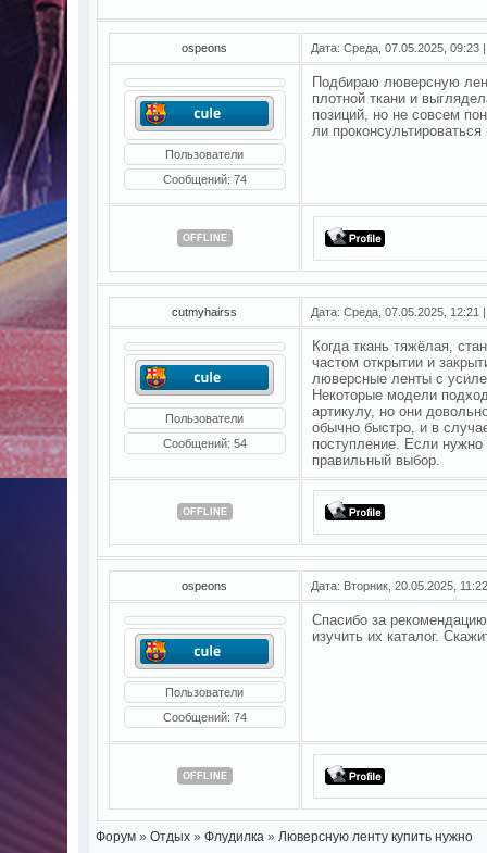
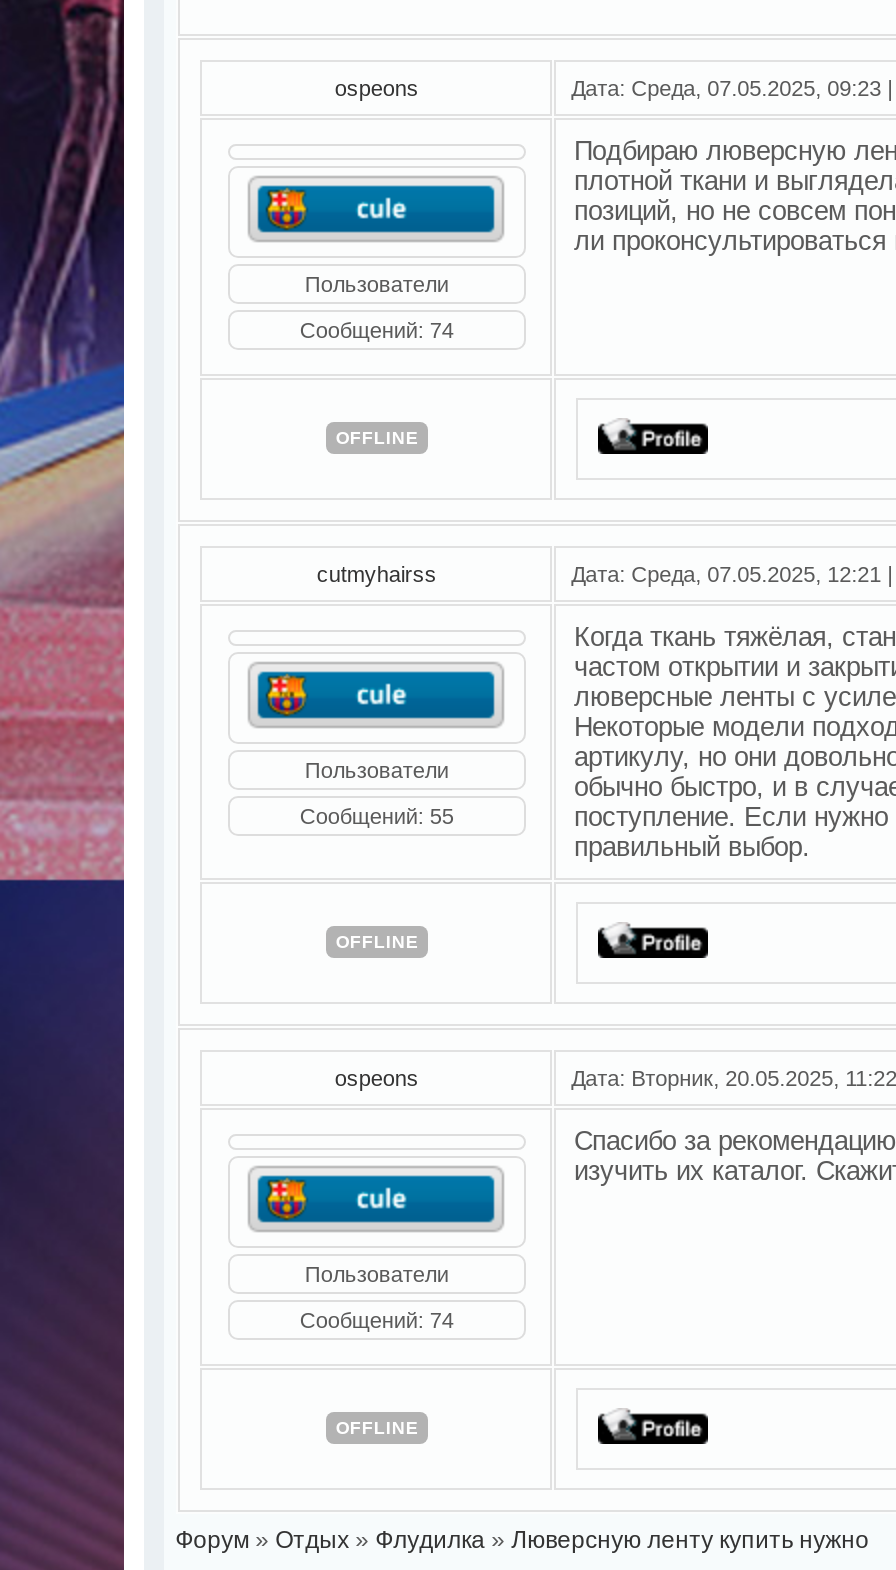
- Сообщений: 54
+ Сообщений: 55
